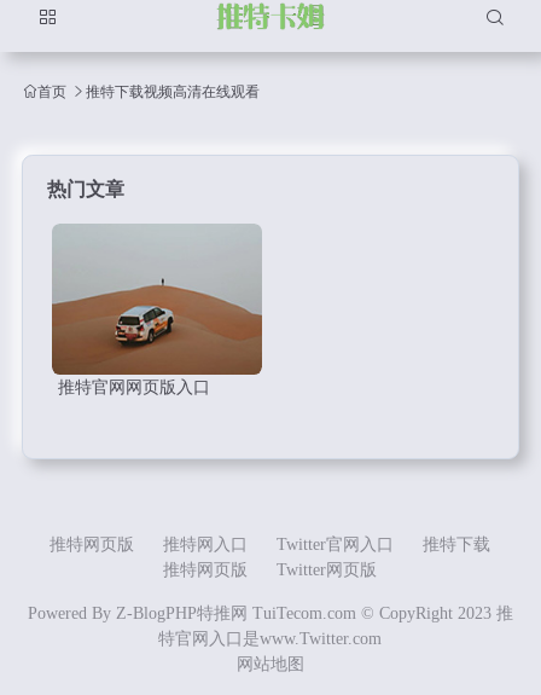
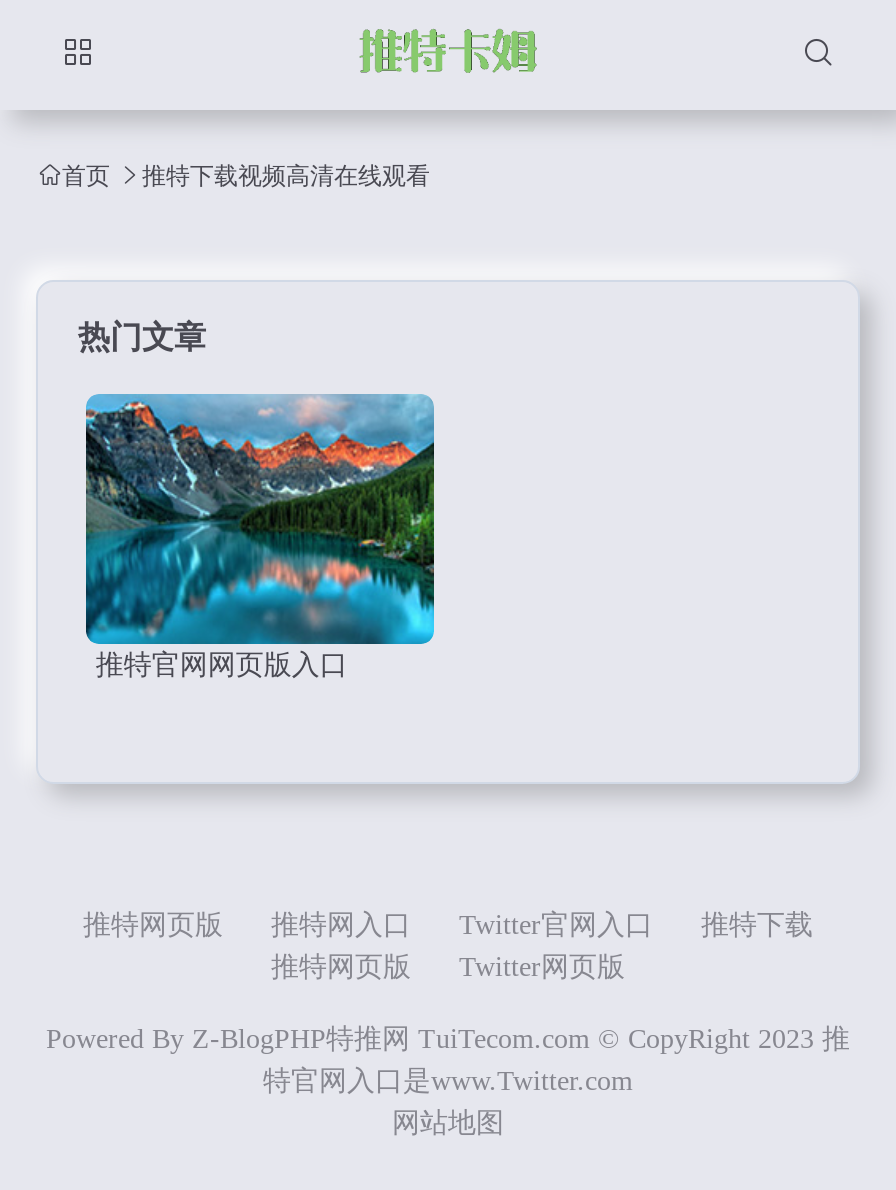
- [image]
+ [image]
